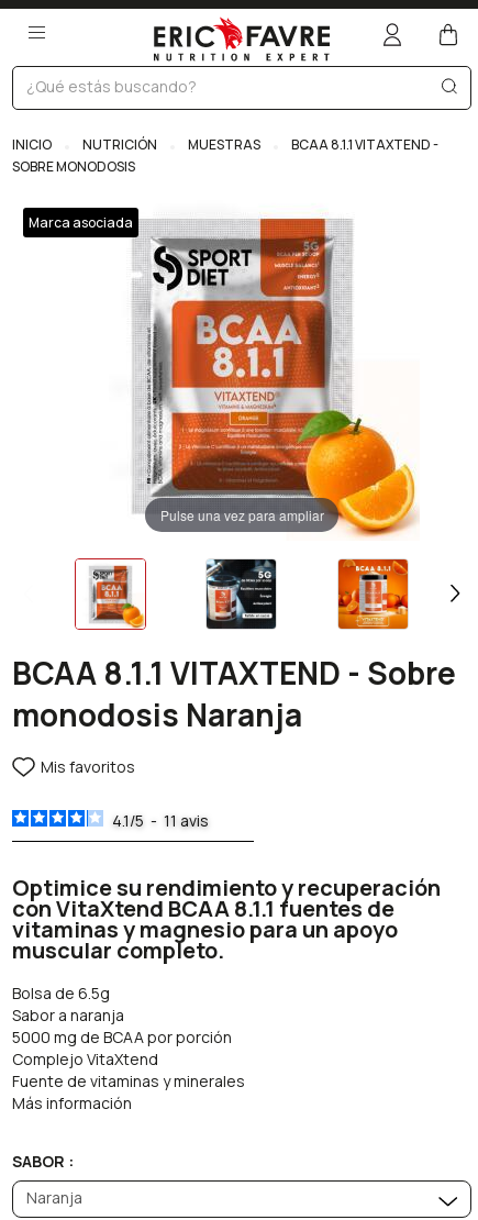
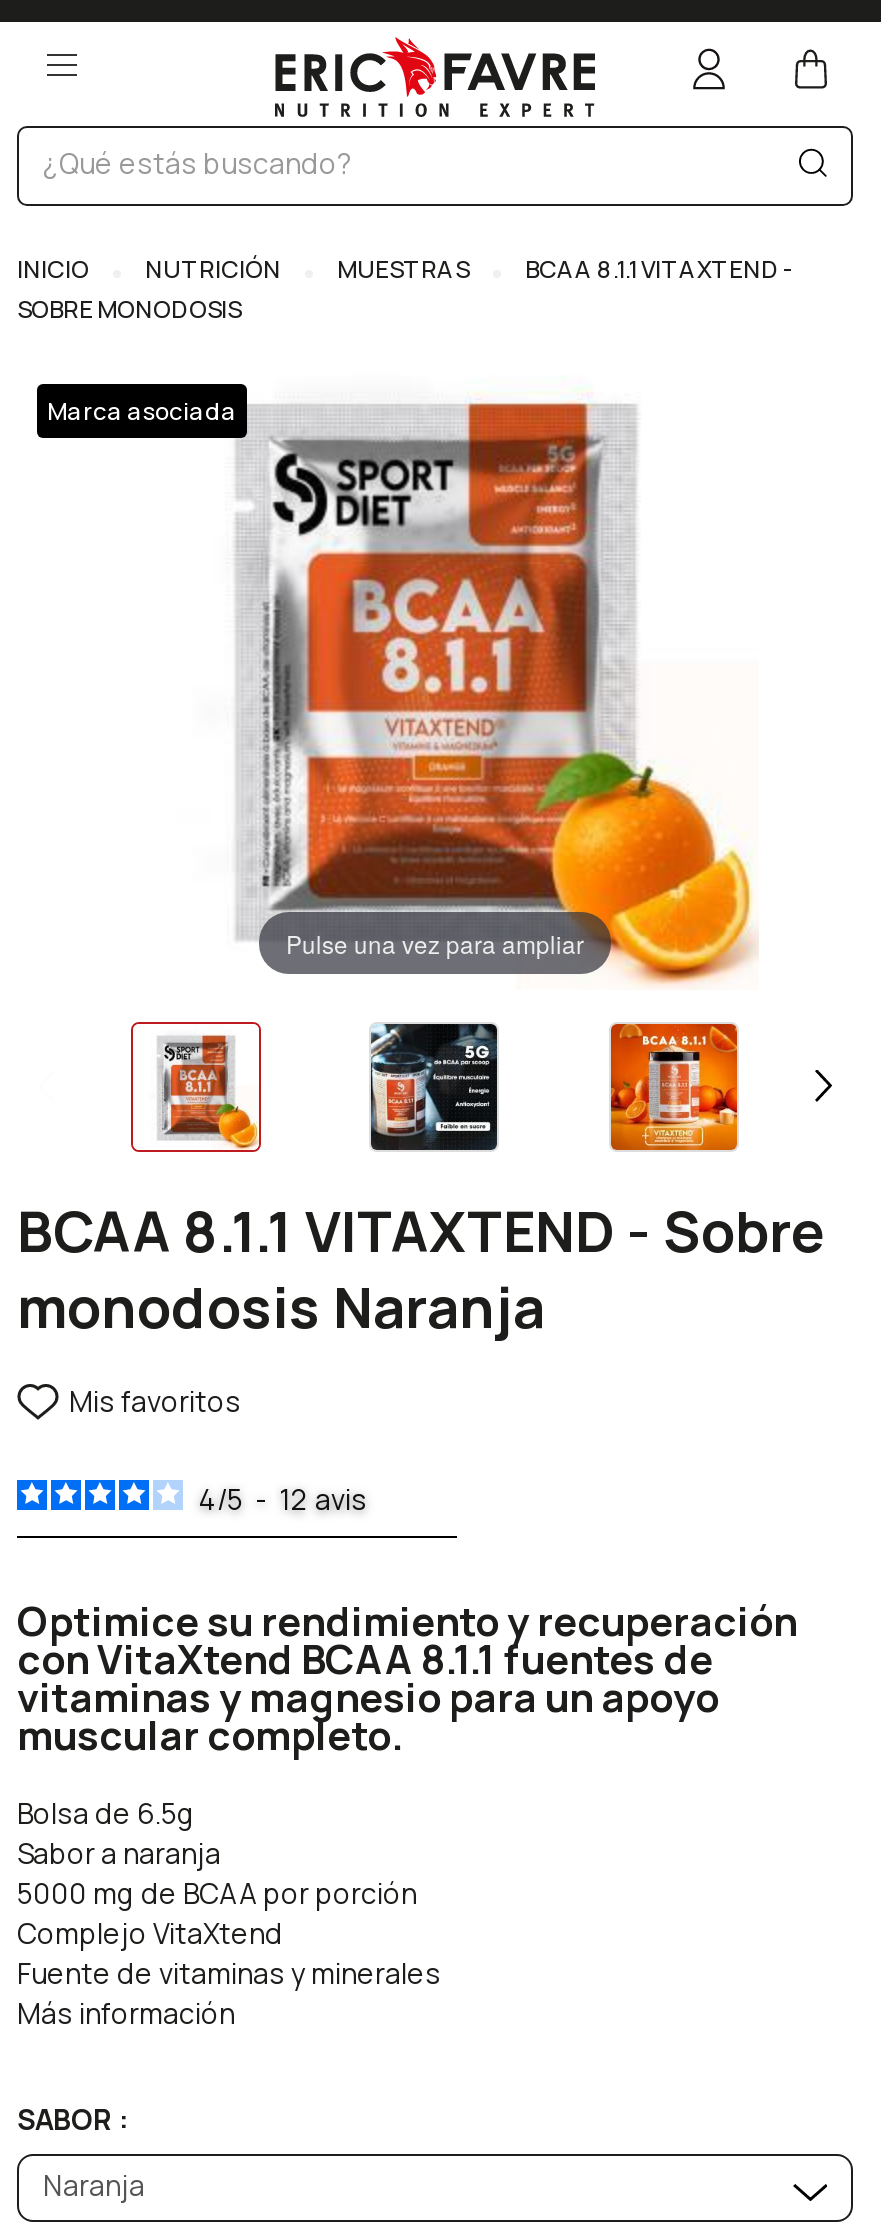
- 4.1/5 - 11 avis
+ 4/5 - 12 avis
